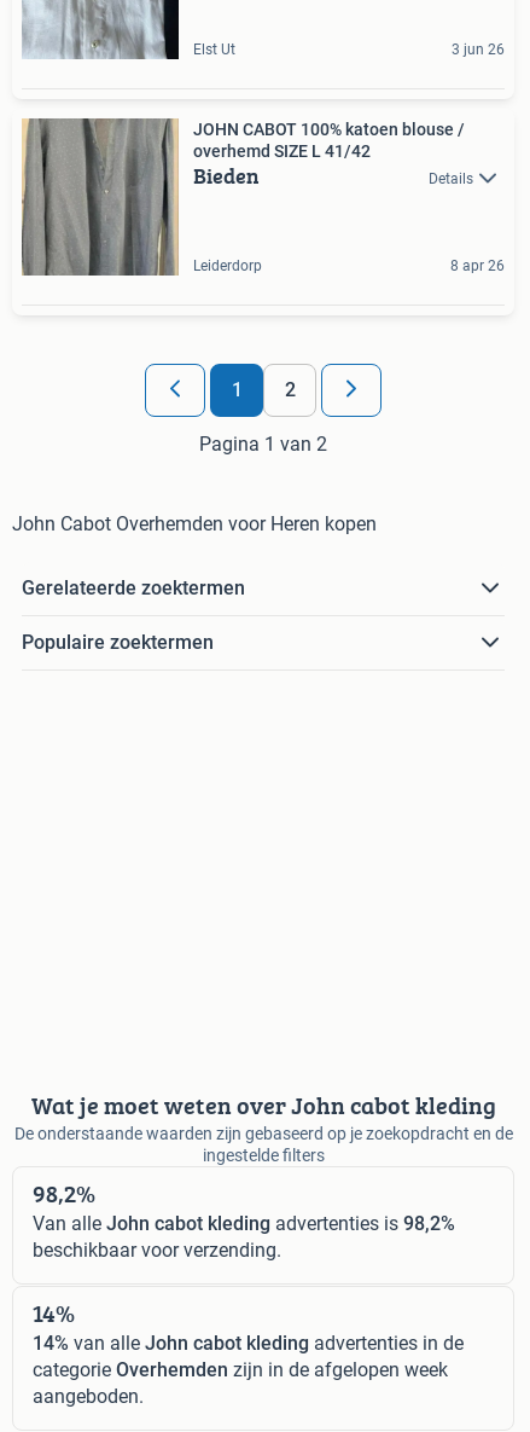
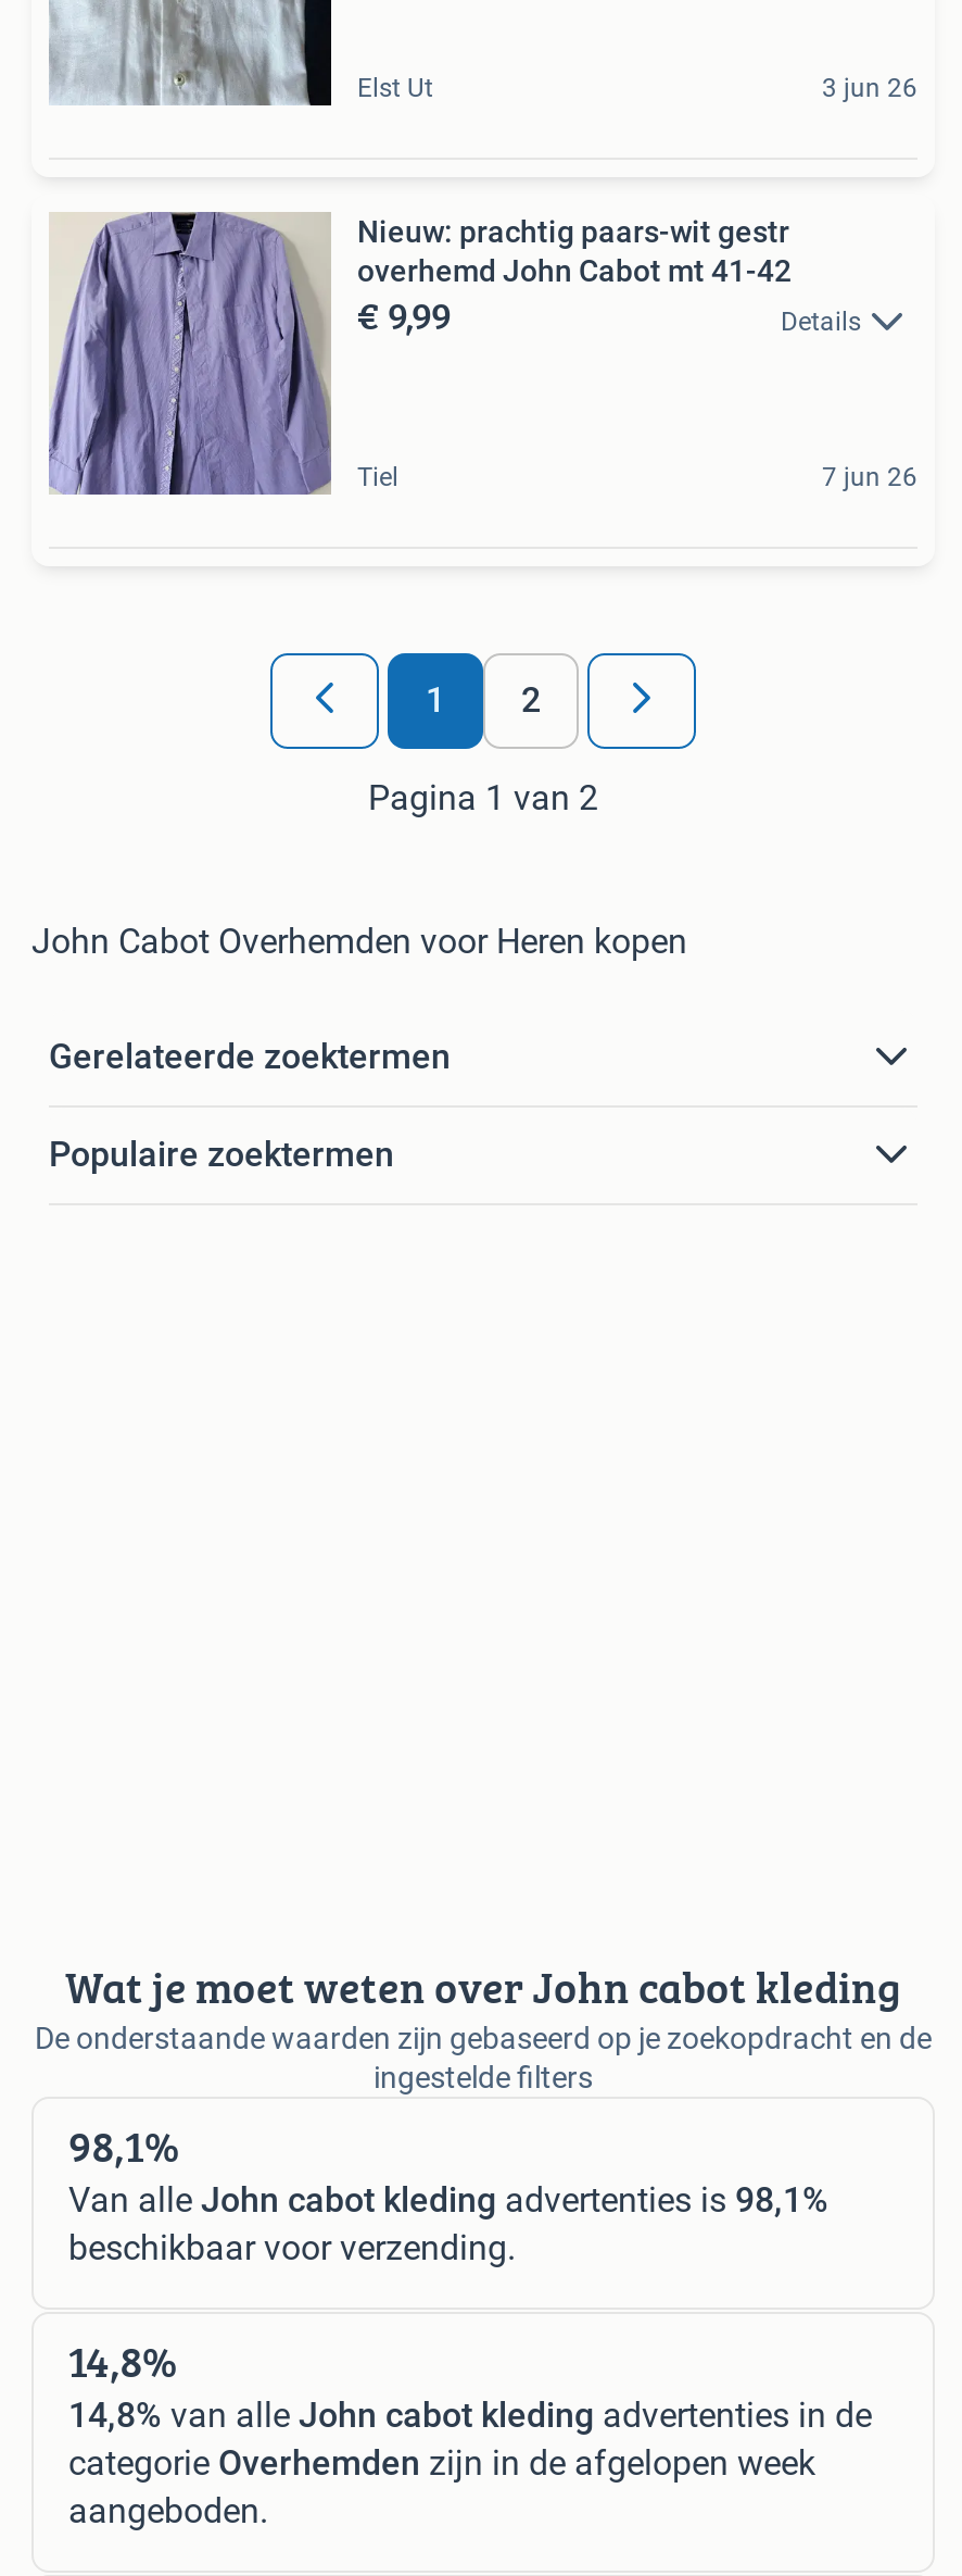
- [image]
- JOHN CABOT 100% katoen blouse /
- overhemd SIZE L 41/42
- Bieden
+ [image]
+ Nieuw: prachtig paars-wit gestr
+ overhemd John Cabot mt 41-42
+ € 9,99

- Leiderdorp
- 8 apr 26
+ Tiel
+ 7 jun 26

- 98,2%
+ 98,1%

- Van alle John cabot kleding advertenties is 98,2%
+ Van alle John cabot kleding advertenties is 98,1%

- 14%
+ 14,8%

- 14% van alle John cabot kleding advertenties in de
+ 14,8% van alle John cabot kleding advertenties in de
